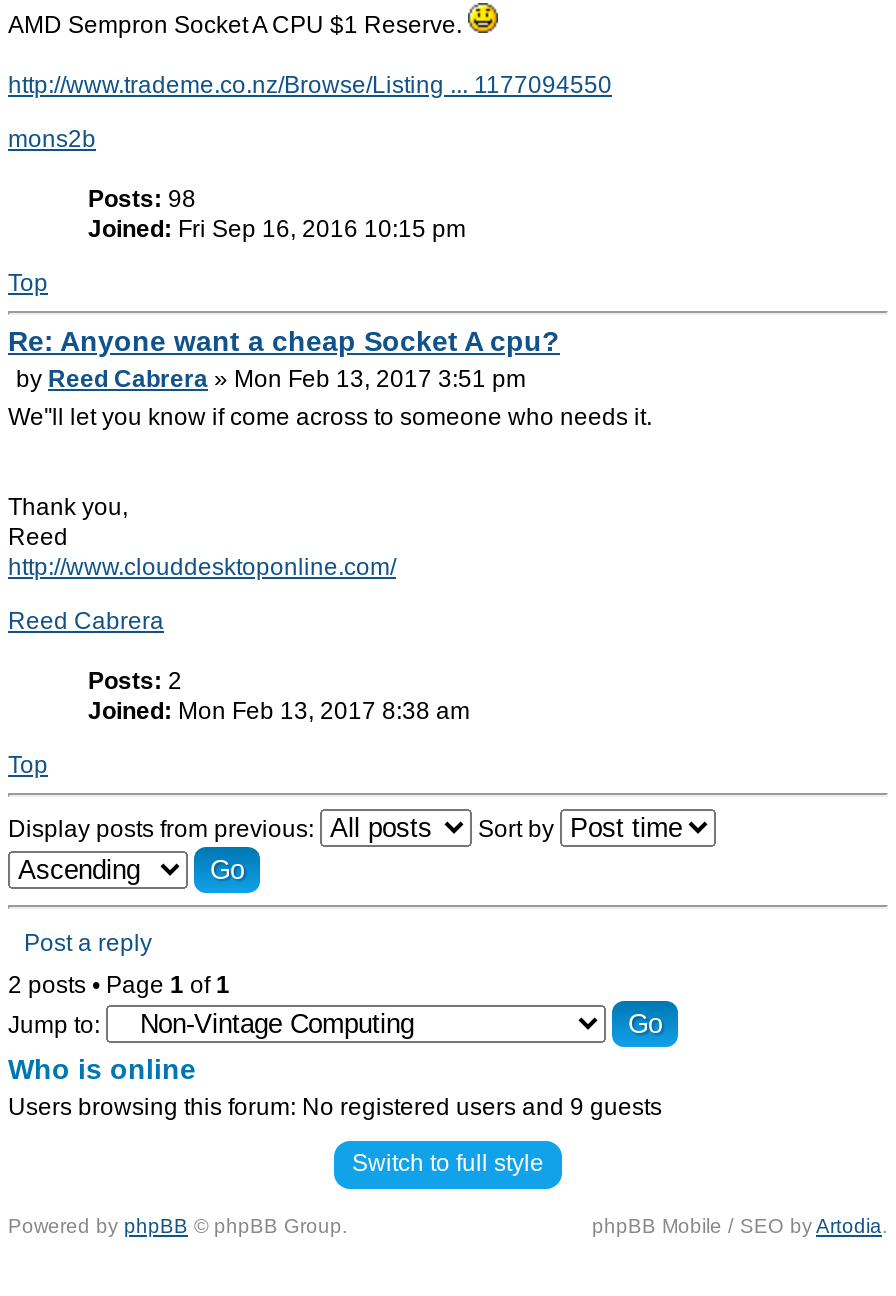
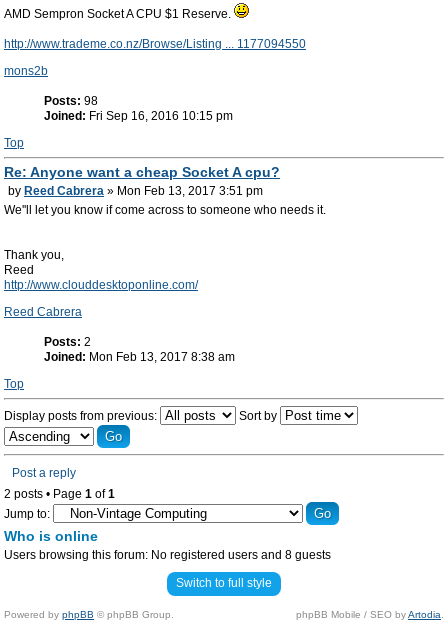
- Users browsing this forum: No registered users and 9 guests
+ Users browsing this forum: No registered users and 8 guests
